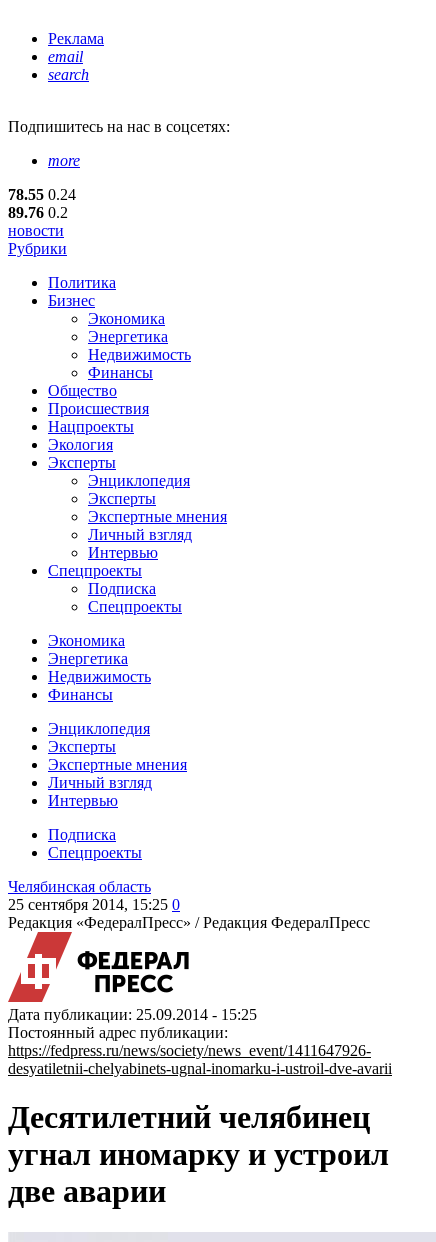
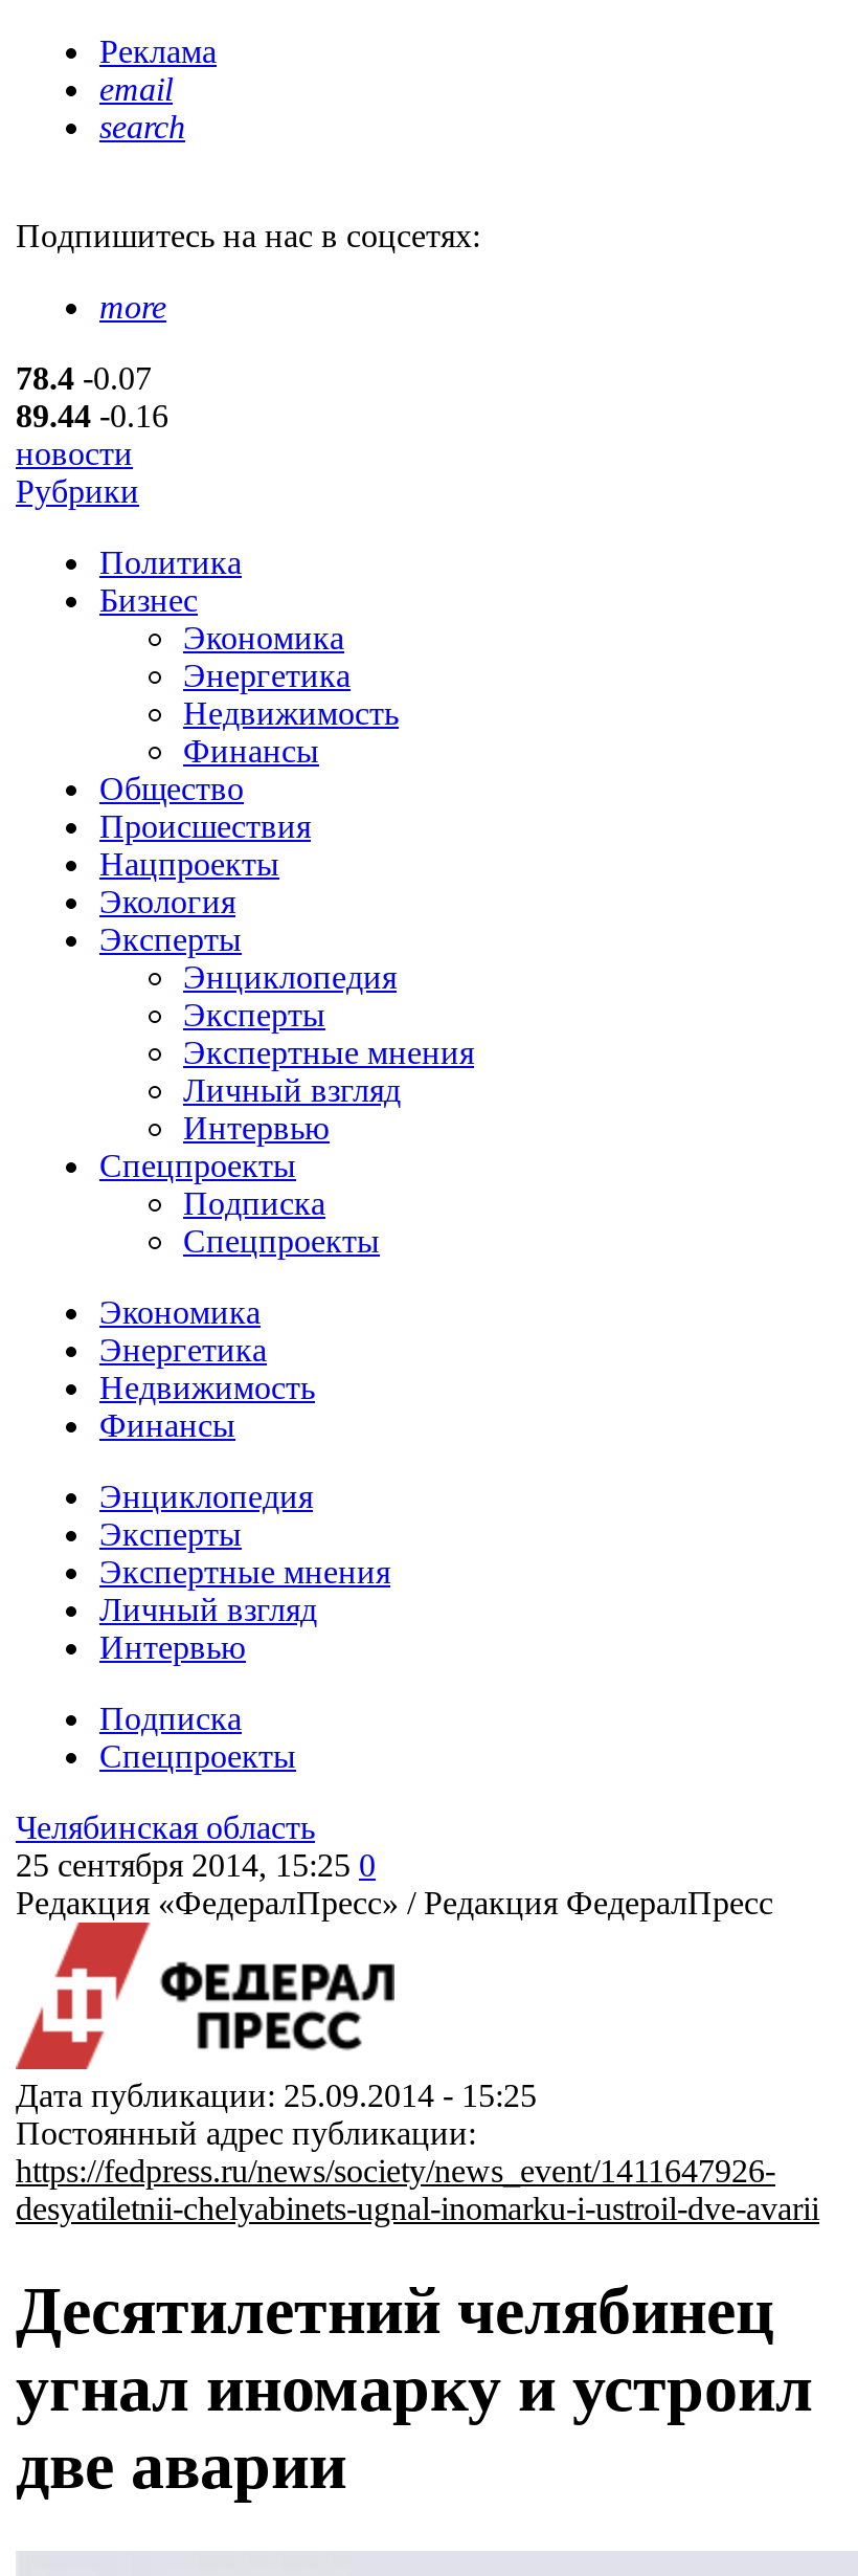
- 78.55 0.24
+ 78.4 -0.07

- 89.76 0.2
+ 89.44 -0.16
